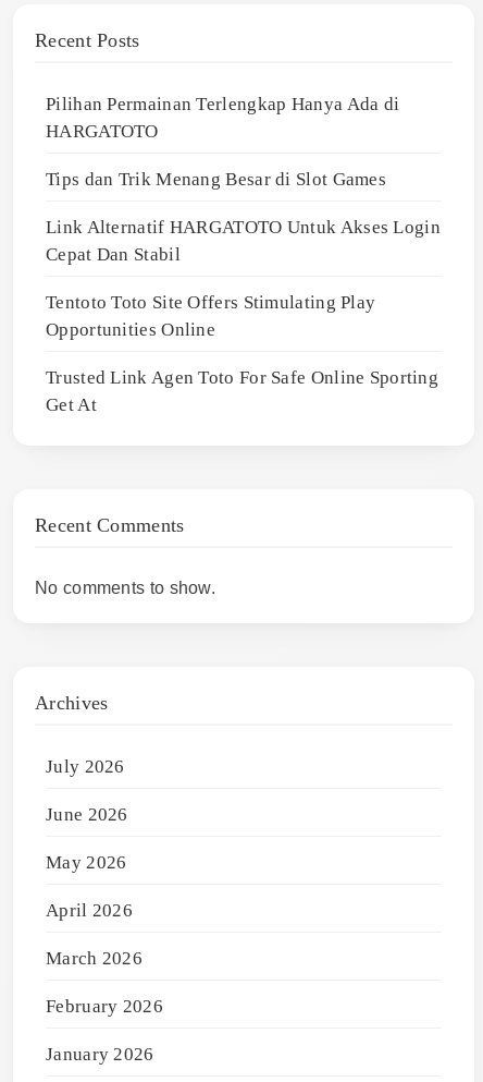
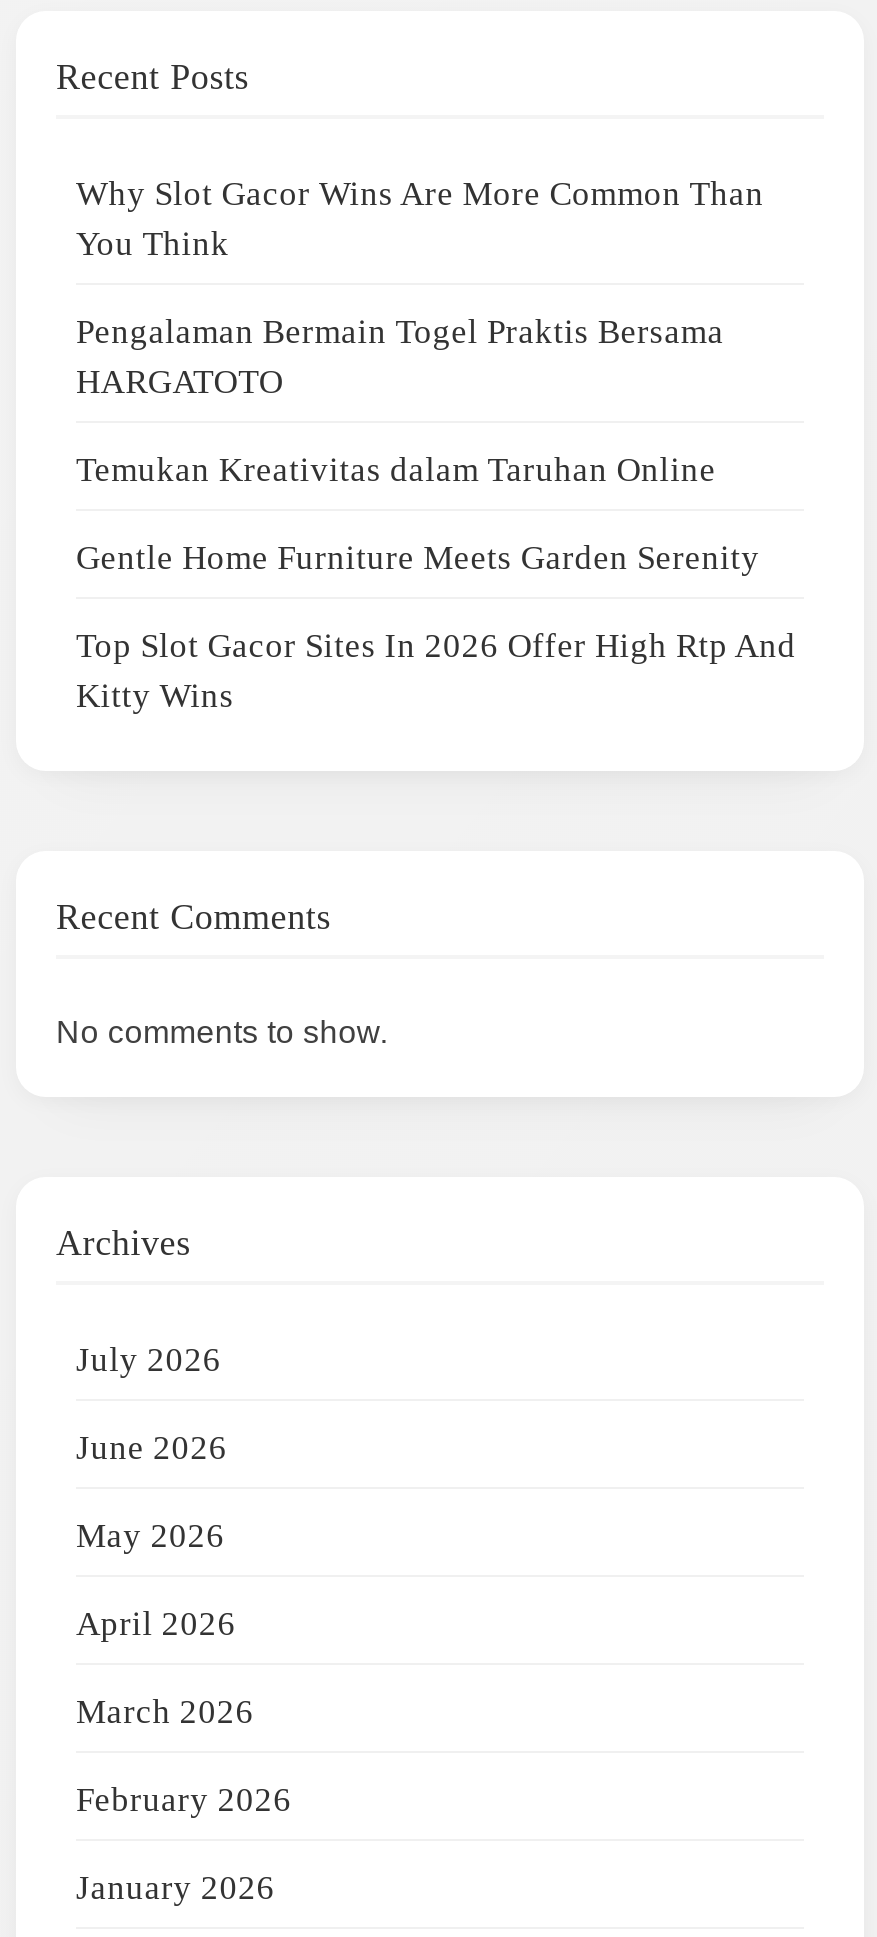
- Pilihan Permainan Terlengkap Hanya Ada di
+ Why Slot Gacor Wins Are More Common Than
+ You Think
+ Pengalaman Bermain Togel Praktis Bersama

moved down: HARGATOTO

- Tips dan Trik Menang Besar di Slot Games
- Link Alternatif HARGATOTO Untuk Akses Login
- Cepat Dan Stabil
- Tentoto Toto Site Offers Stimulating Play
- Opportunities Online
- Trusted Link Agen Toto For Safe Online Sporting
- Get At
+ Temukan Kreativitas dalam Taruhan Online
+ Gentle Home Furniture Meets Garden Serenity
+ Top Slot Gacor Sites In 2026 Offer High Rtp And
+ Kitty Wins
